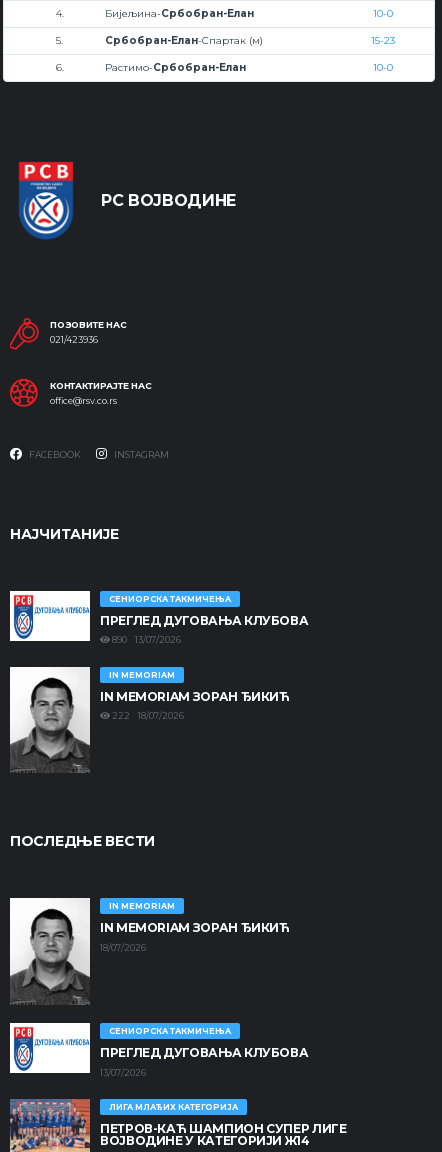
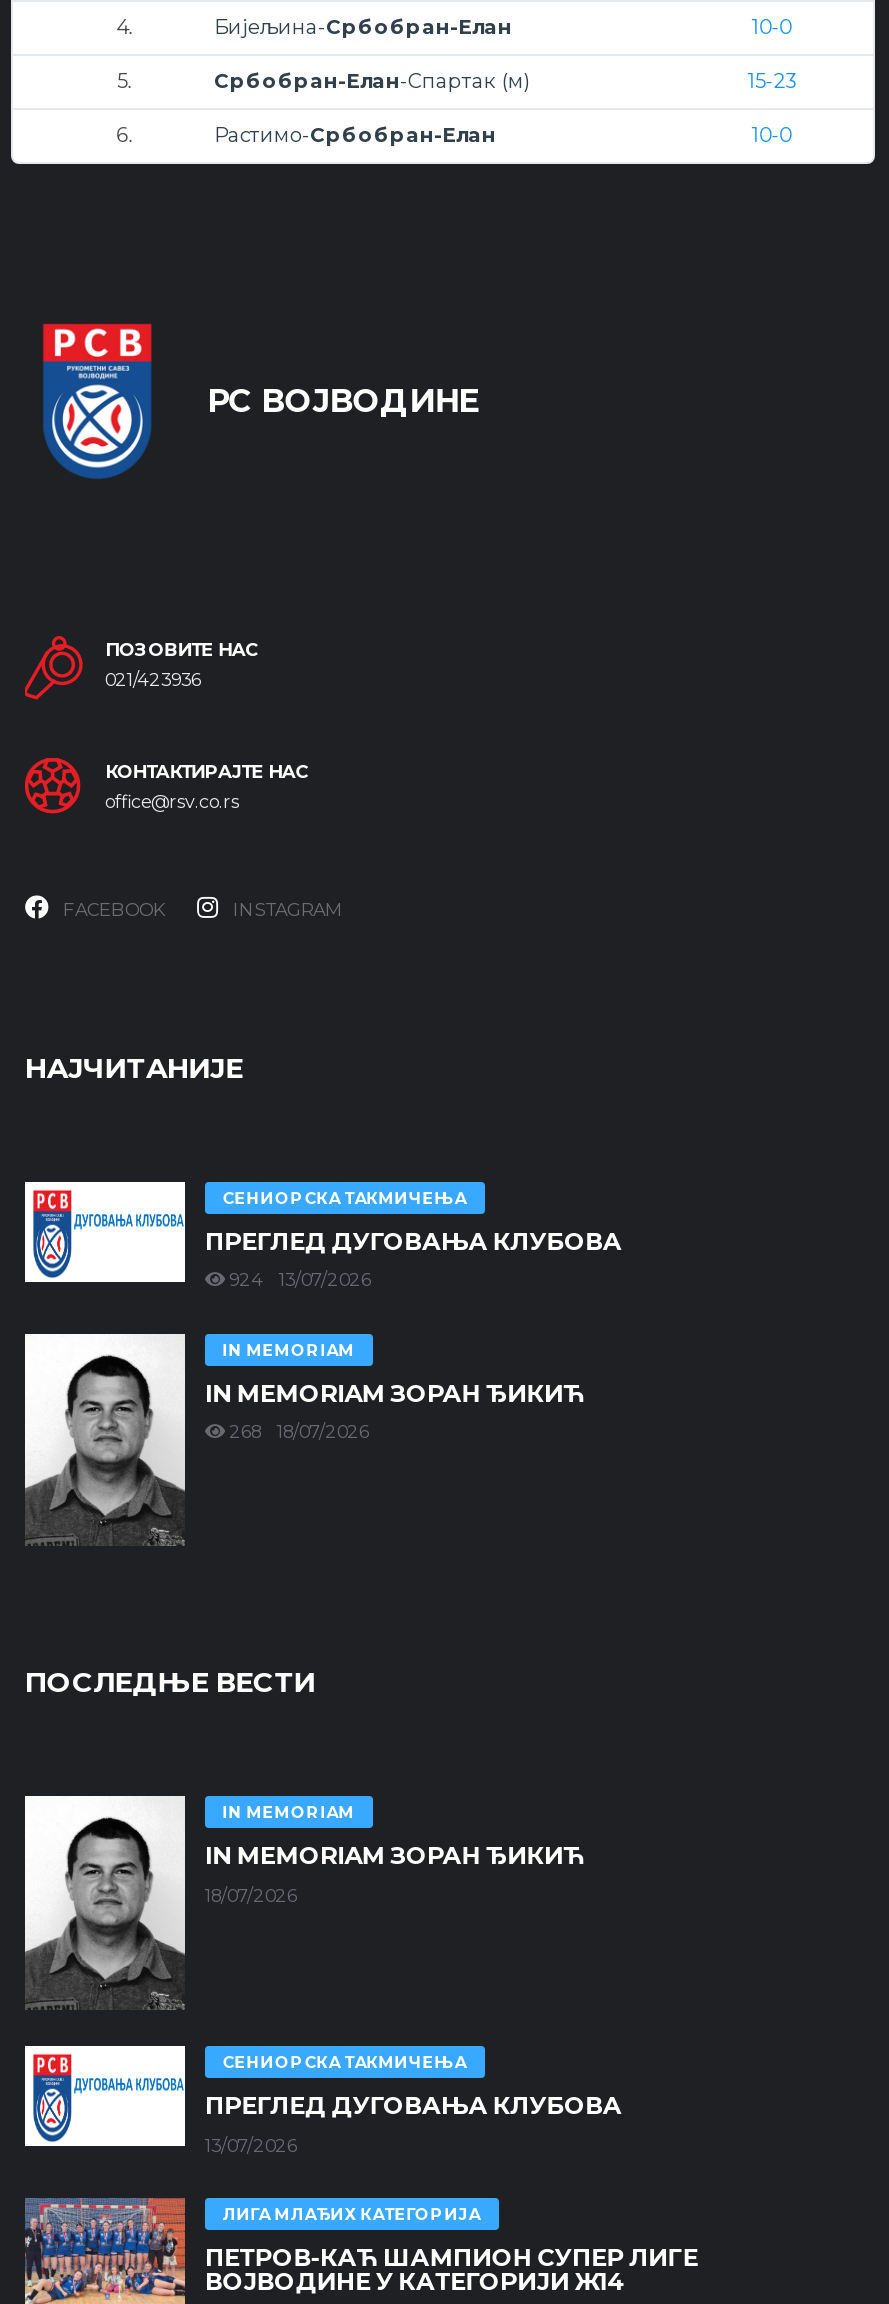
- 890 13/07/2026
+ 924 13/07/2026

- 222 18/07/2026
+ 268 18/07/2026
